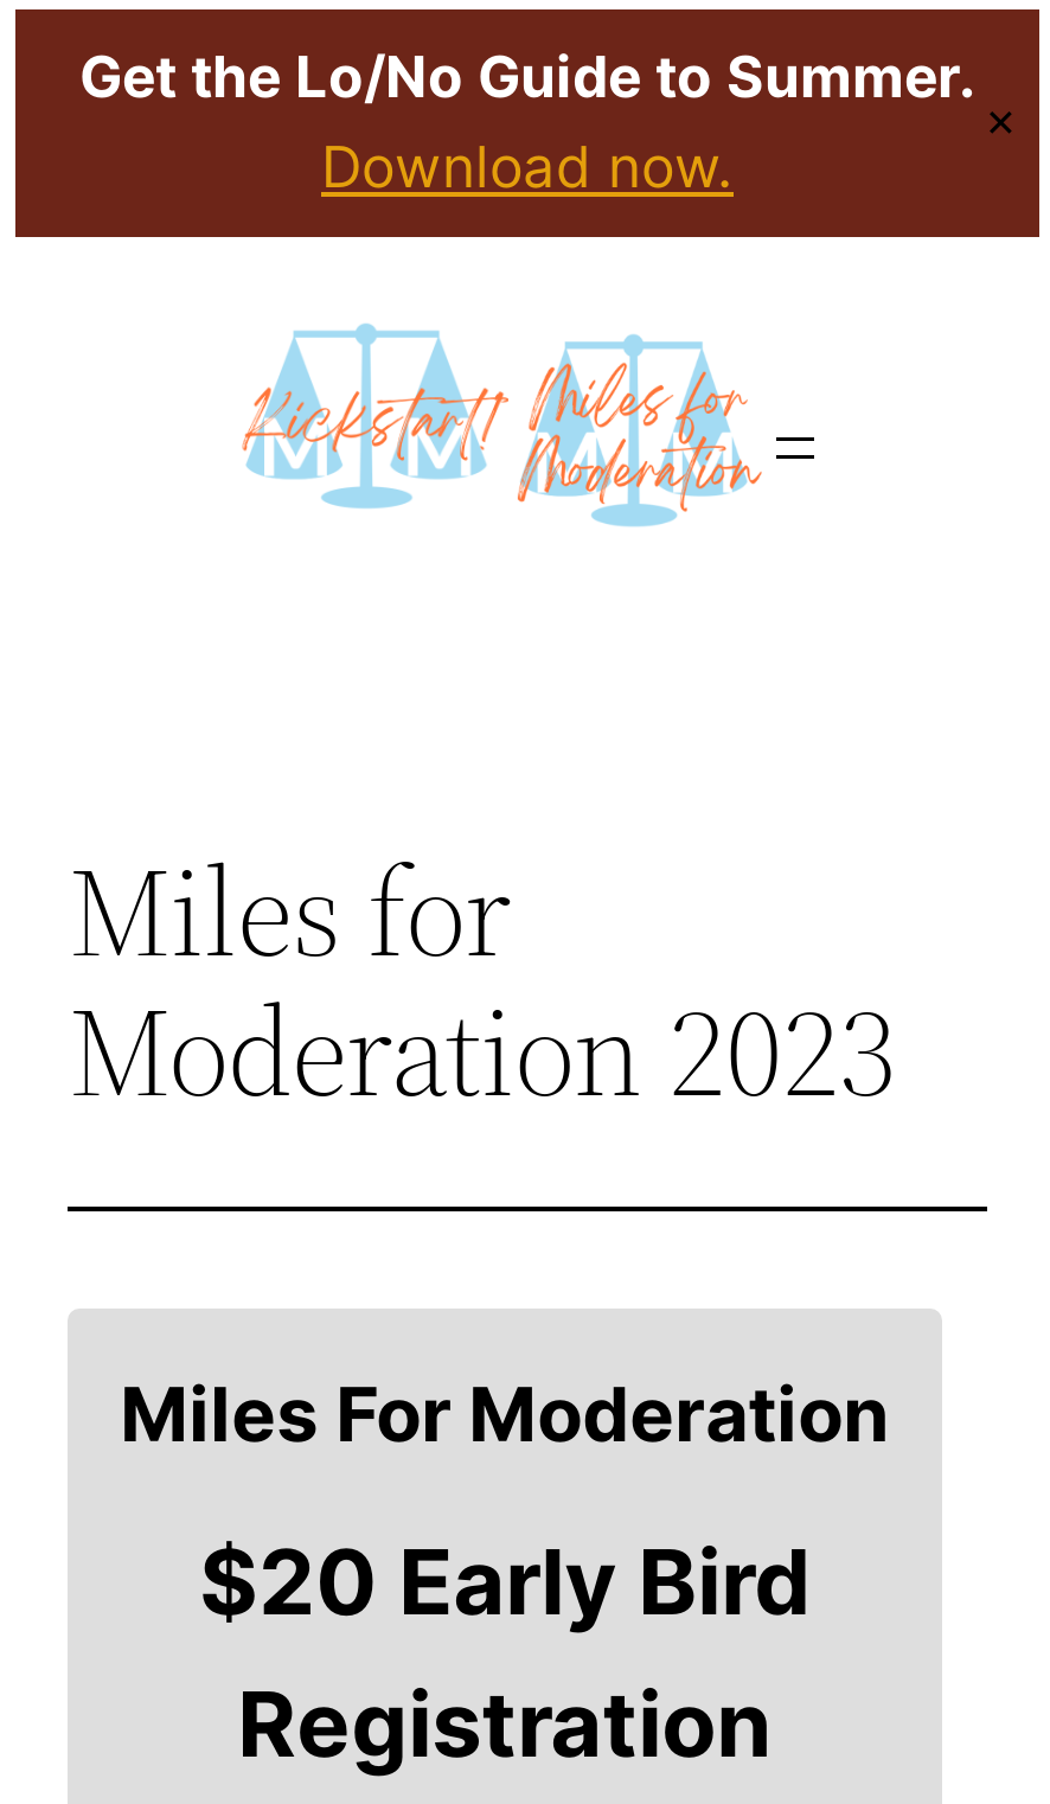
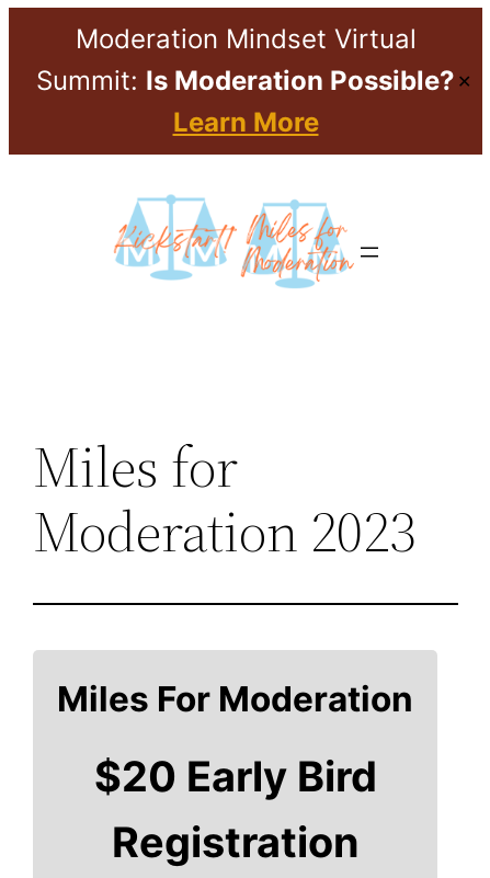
- Get the Lo/No Guide to Summer.
- Download now.
+ Moderation Mindset Virtual
+ Summit: Is Moderation Possible?
+ Learn More
